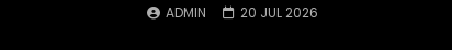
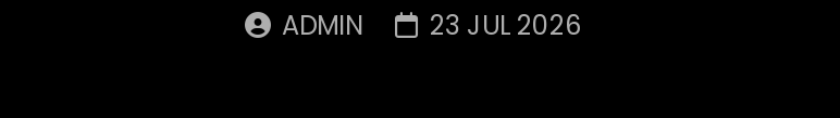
- ADMIN 20 JUL 2026
+ ADMIN 23 JUL 2026
